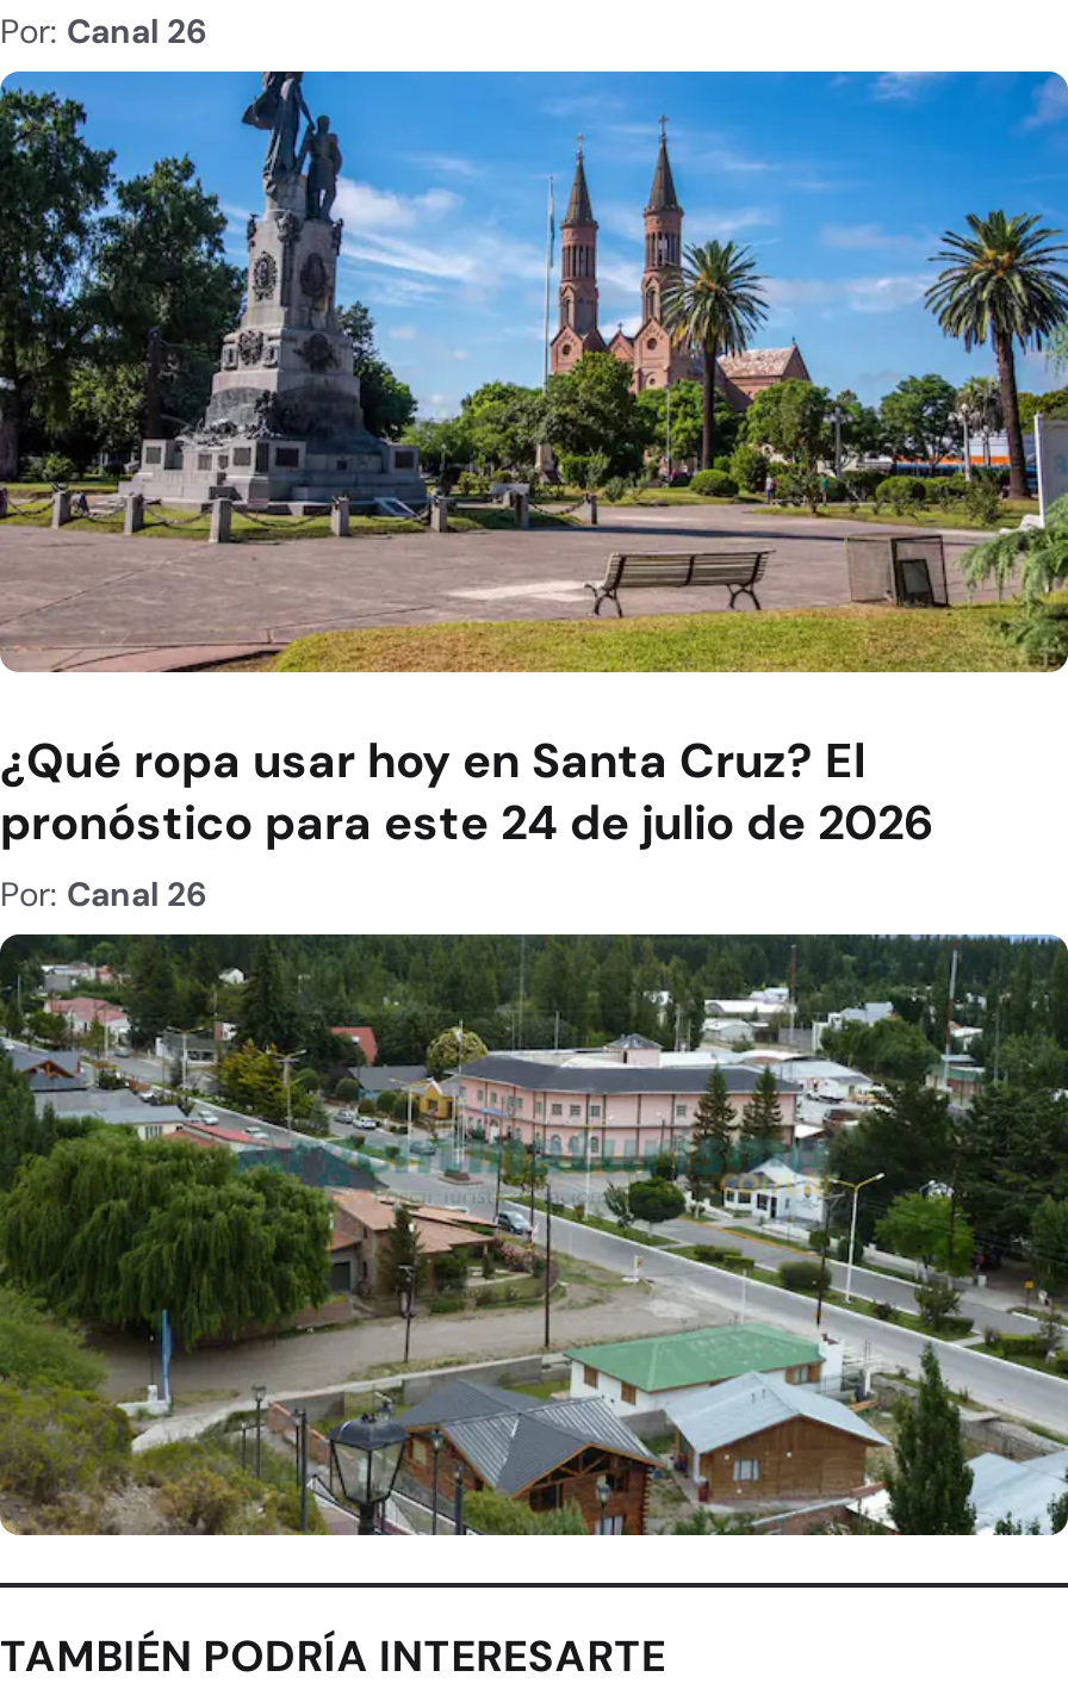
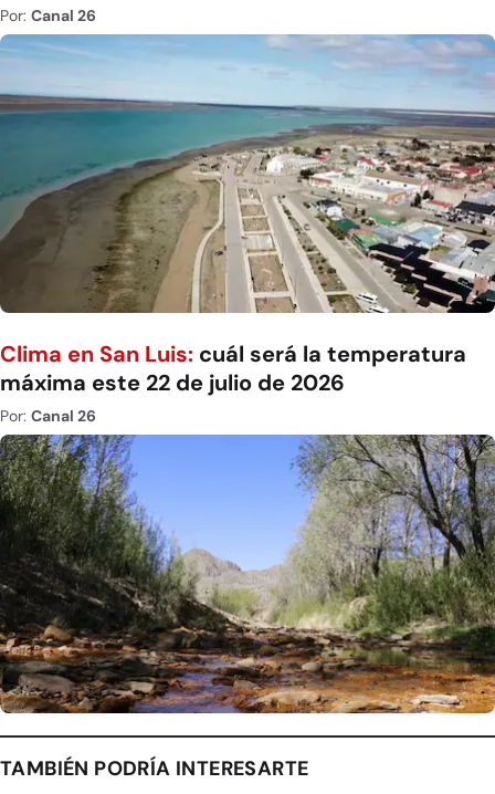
- [image]
- ¿Qué ropa usar hoy en Santa Cruz? El
- pronóstico para este 24 de julio de 2026
+ [image]
+ Clima en San Luis: cuál será la temperatura
+ máxima este 22 de julio de 2026

- [image]
+ [image]
